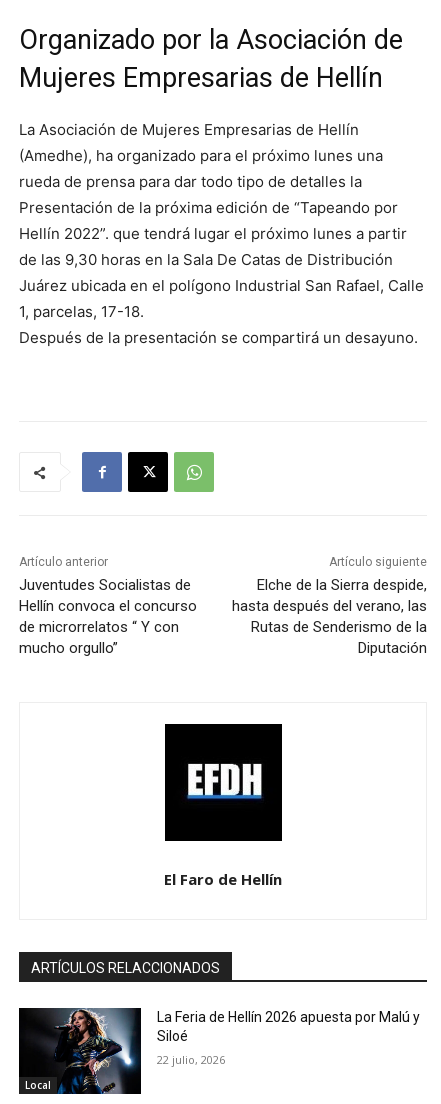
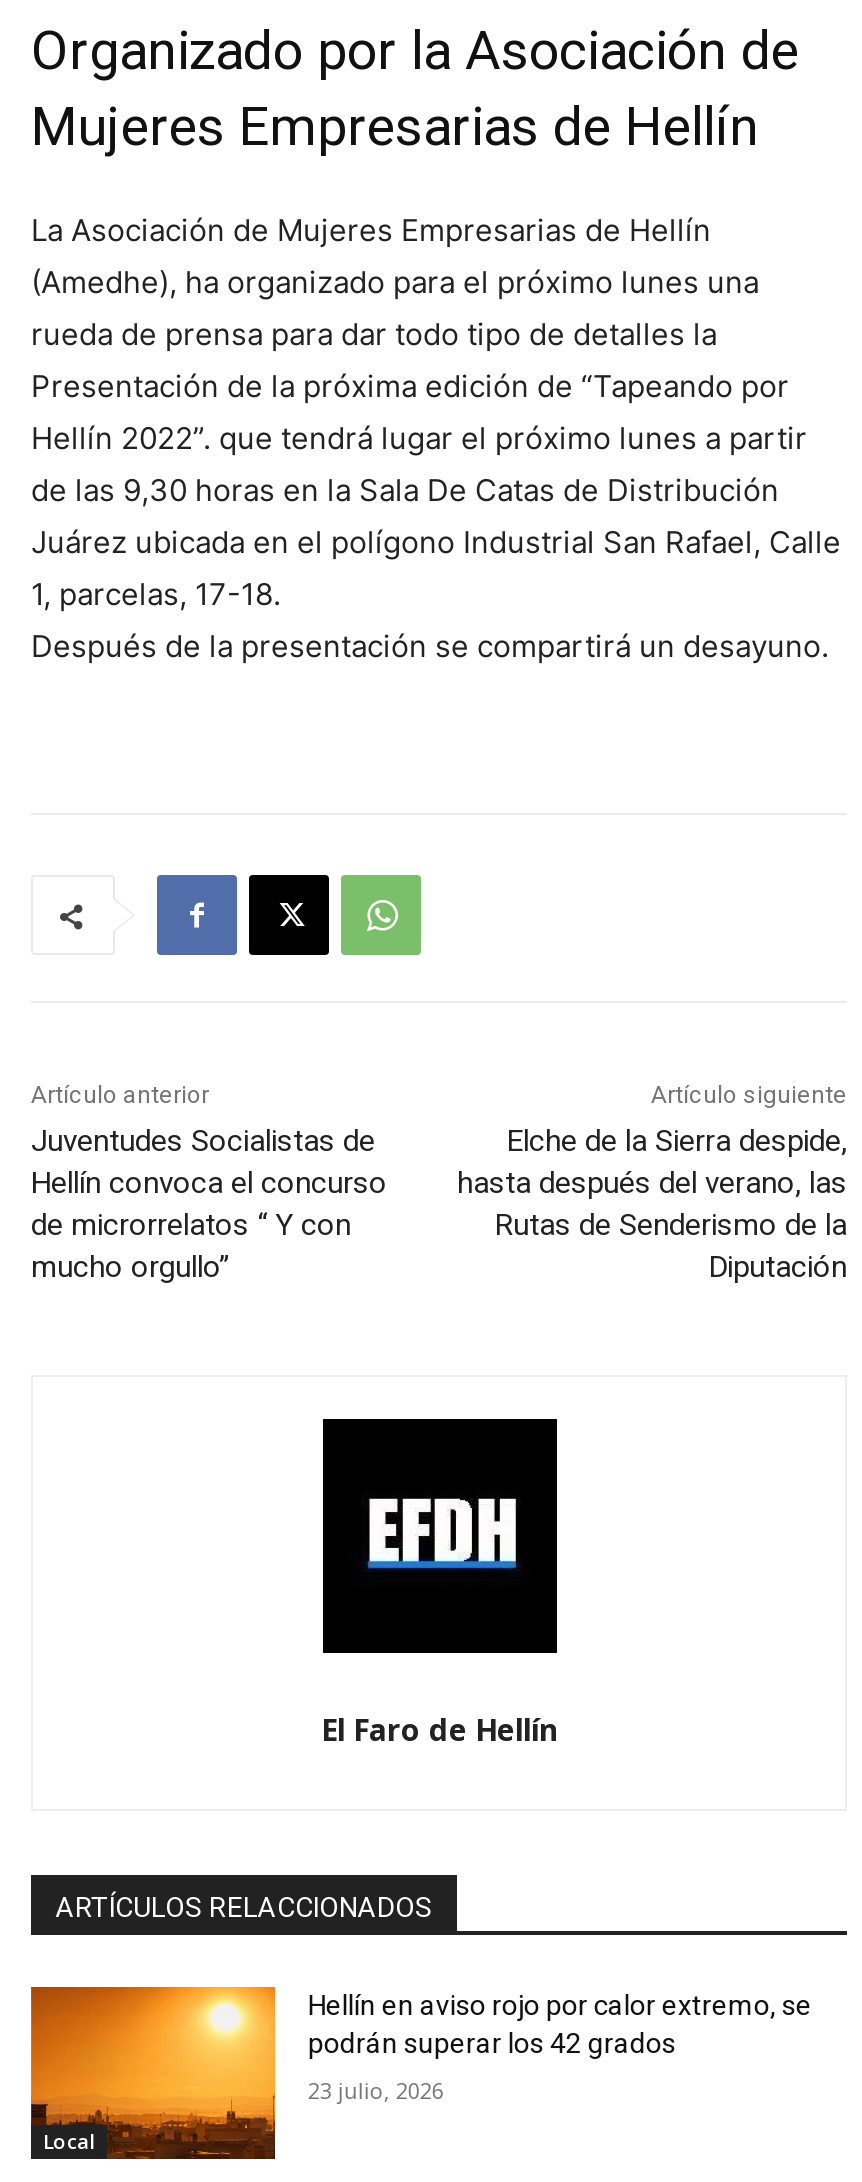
- [image]
- La Feria de Hellín 2026 apuesta por Malú y
- Siloé
+ [image]
+ Hellín en aviso rojo por calor extremo, se
+ podrán superar los 42 grados

- 22 julio, 2026
+ 23 julio, 2026
